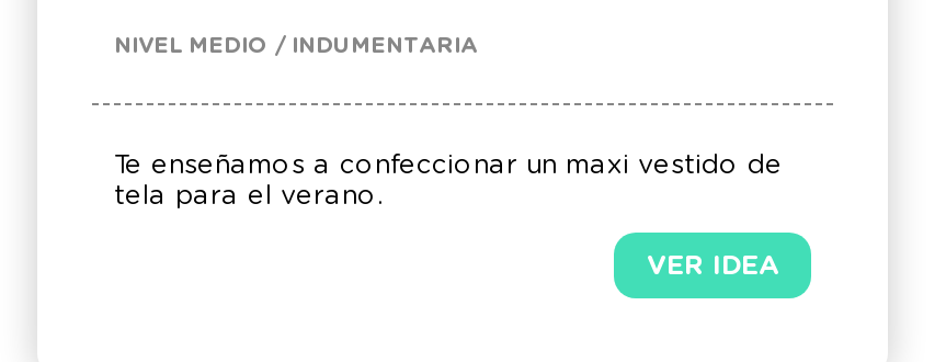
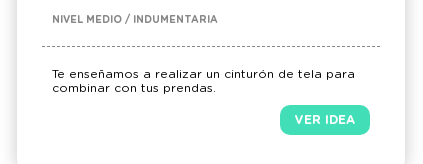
- Te enseñamos a confeccionar un maxi vestido de
- tela para el verano.
+ Te enseñamos a realizar un cinturón de tela para
+ combinar con tus prendas.
